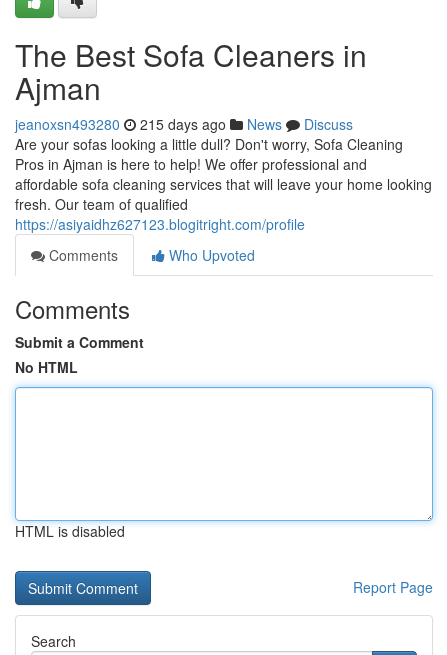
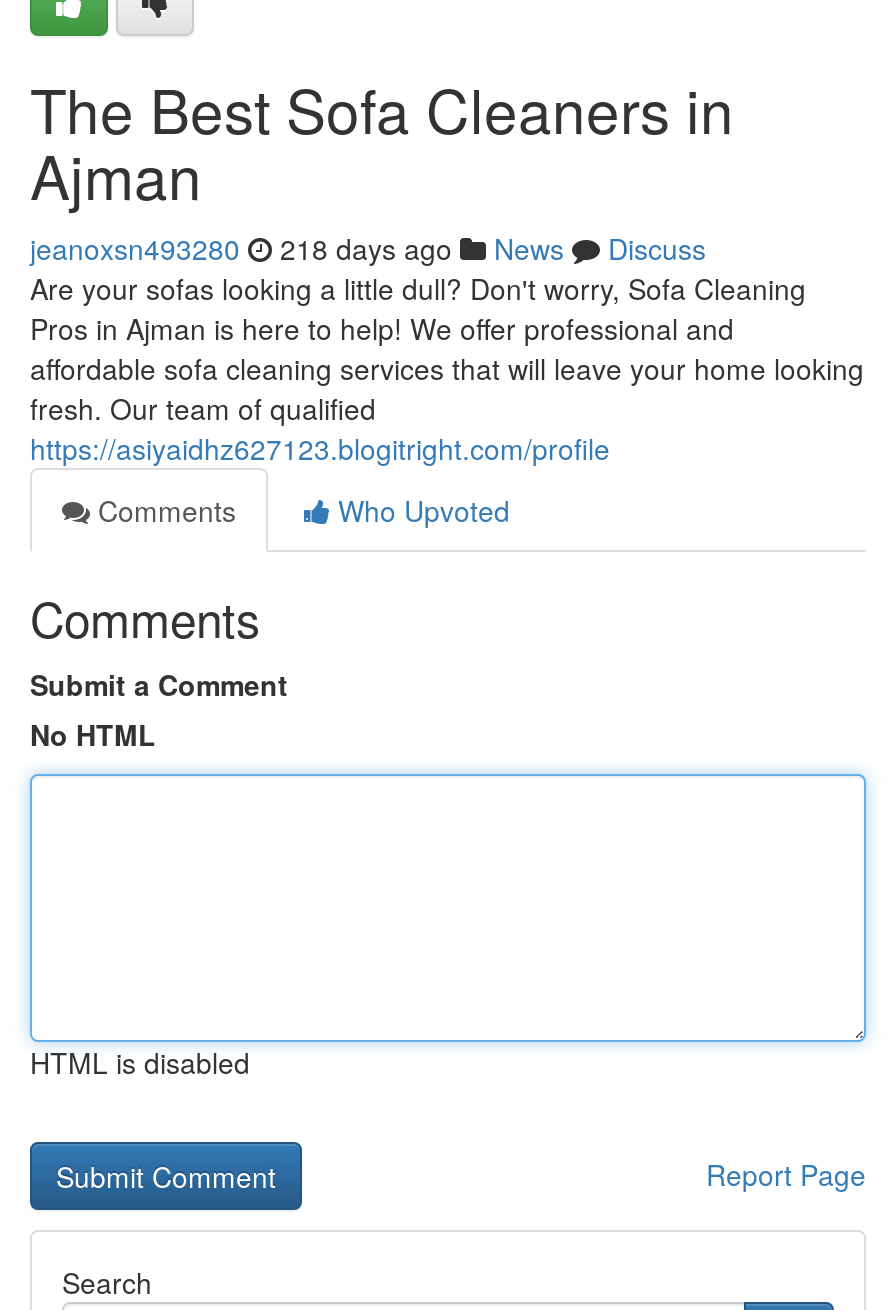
- jeanoxsn493280 215 days ago News Discuss
+ jeanoxsn493280 218 days ago News Discuss
